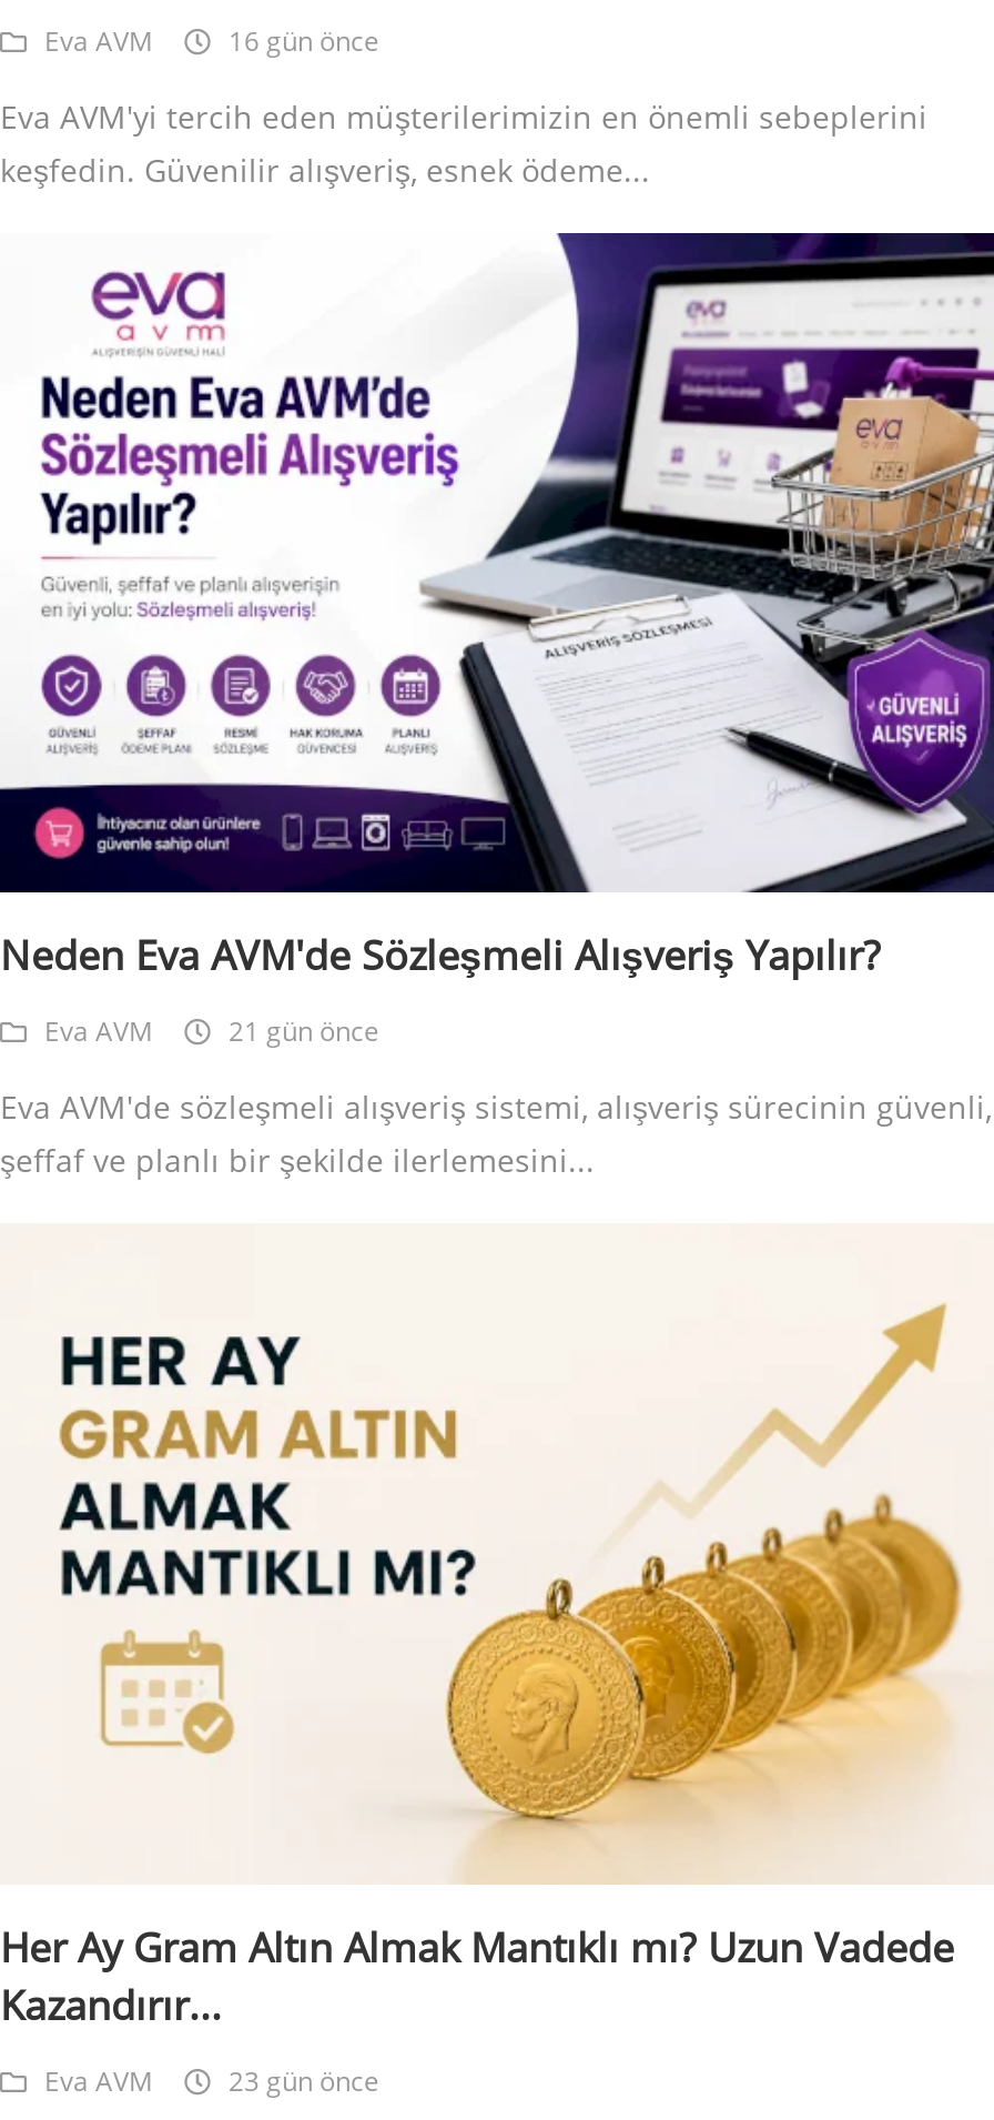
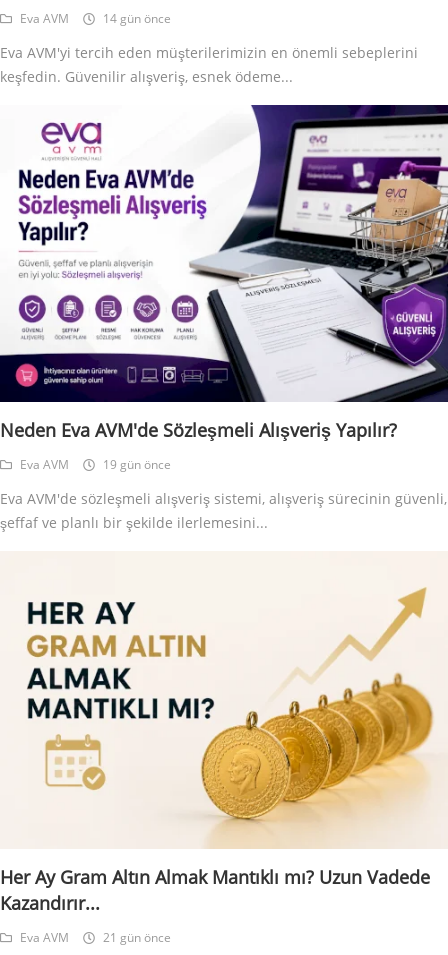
- Eva AVM 16 gün önce
+ Eva AVM 14 gün önce

- Eva AVM 21 gün önce
+ Eva AVM 19 gün önce

- Eva AVM 23 gün önce
+ Eva AVM 21 gün önce
